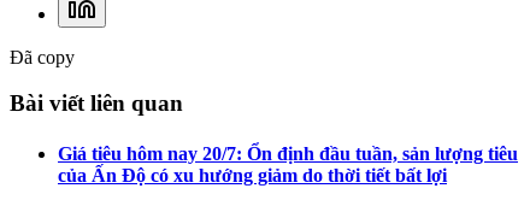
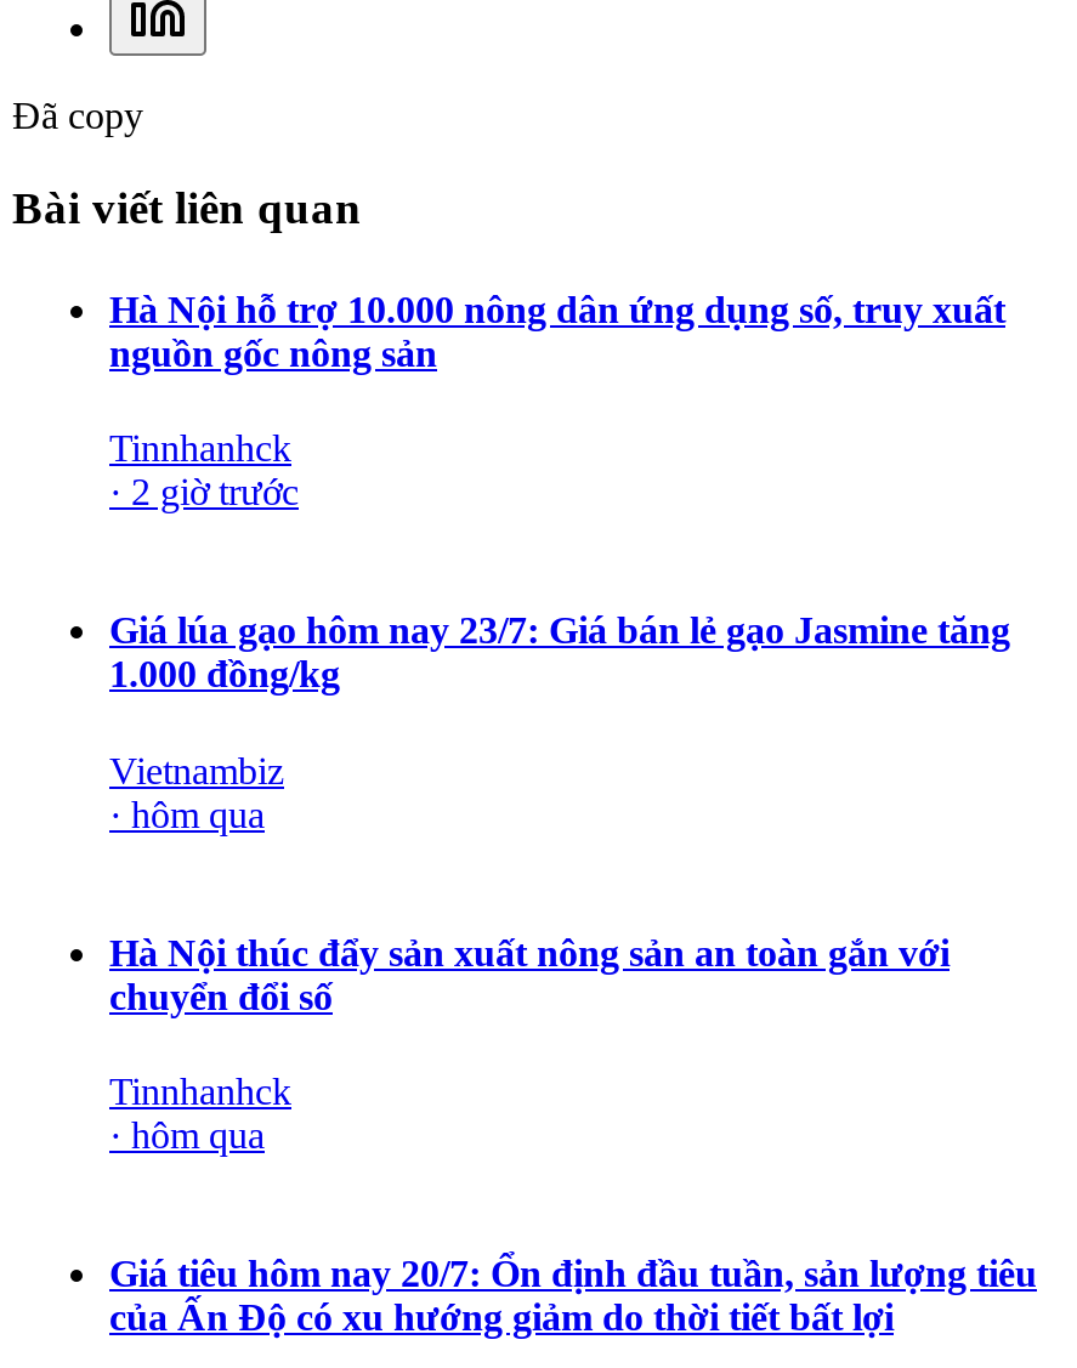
+ Hà Nội hỗ trợ 10.000 nông dân ứng dụng số, truy xuất
+ nguồn gốc nông sản
+ Tinnhanhck
+ · 2 giờ trước
+ Giá lúa gạo hôm nay 23/7: Giá bán lẻ gạo Jasmine tăng
+ 1.000 đồng/kg
+ Vietnambiz
+ · hôm qua
+ Hà Nội thúc đẩy sản xuất nông sản an toàn gắn với
+ chuyển đổi số
+ Tinnhanhck
+ · hôm qua
